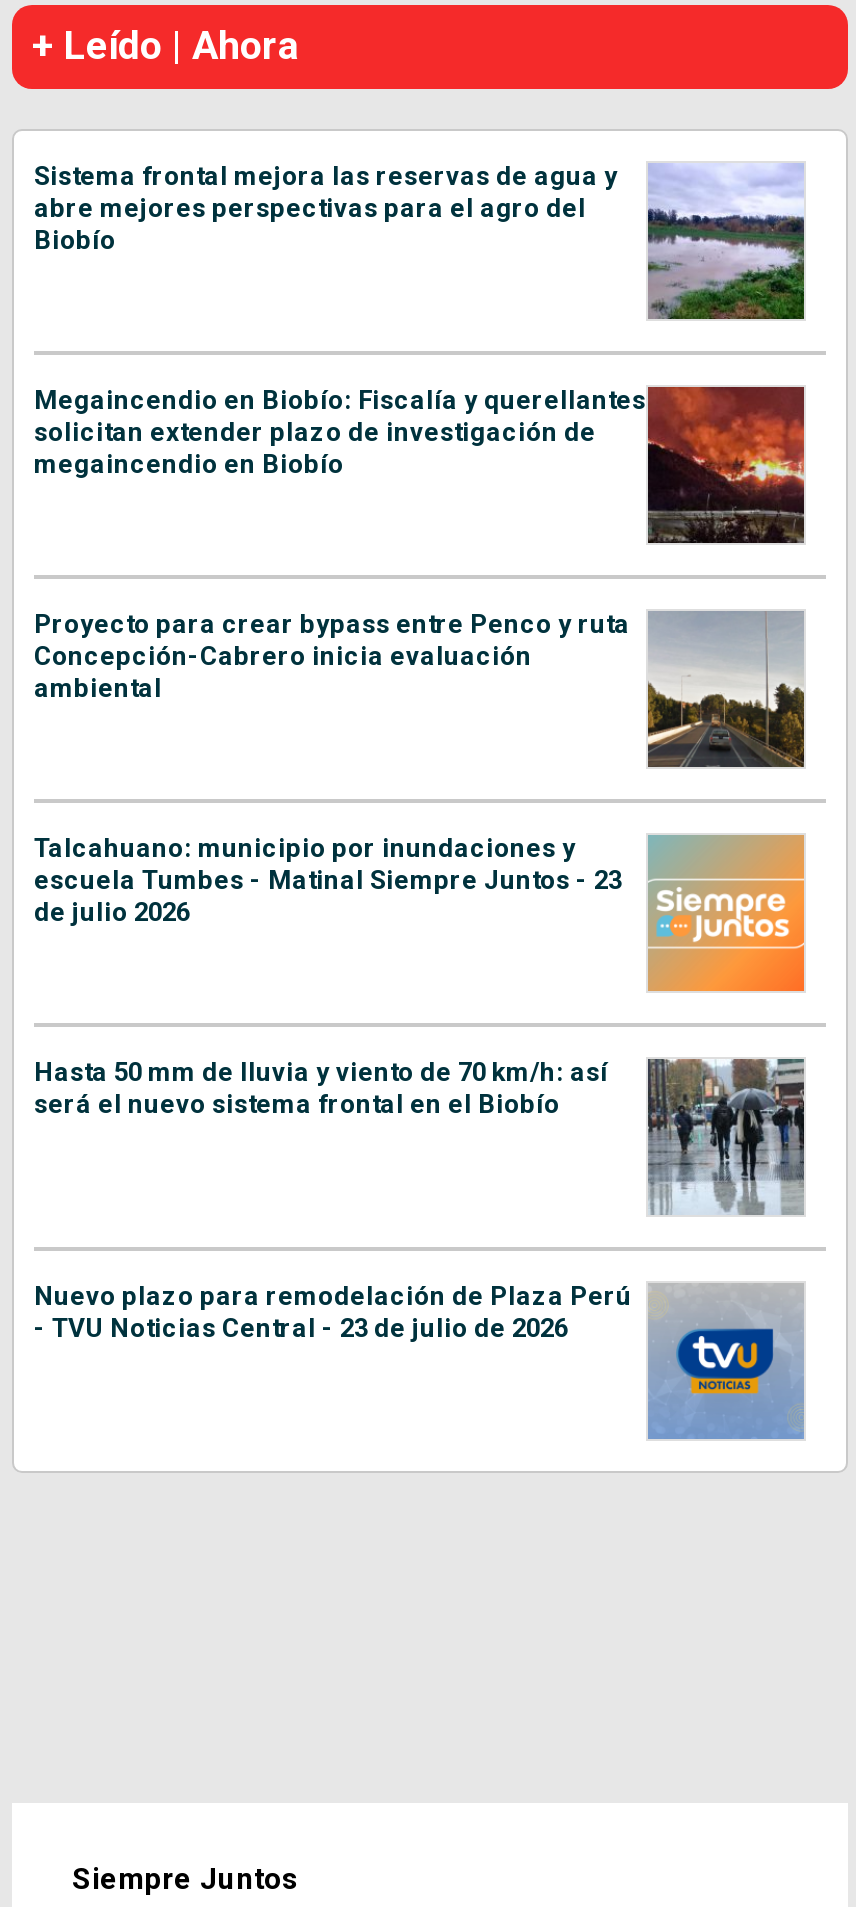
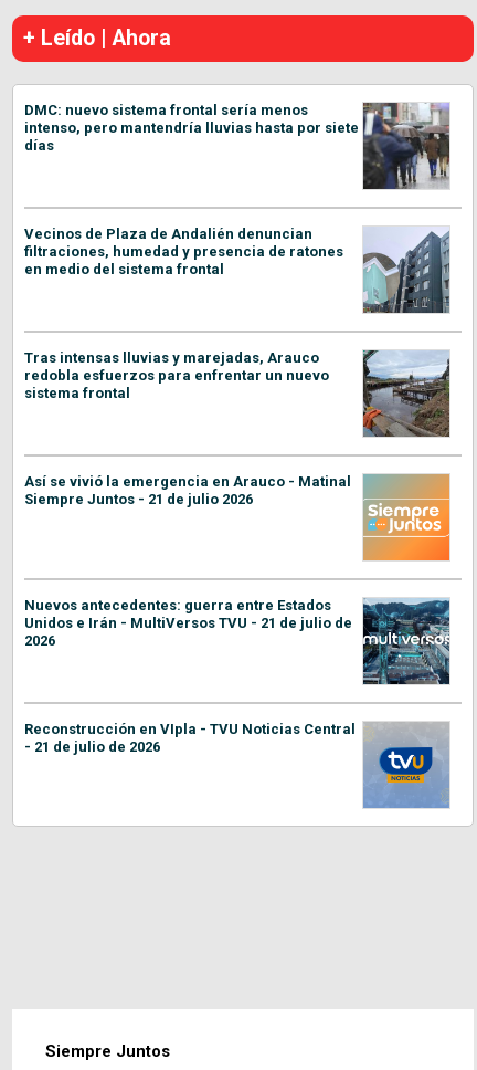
- [image]
- Sistema frontal mejora las reservas de agua y
- abre mejores perspectivas para el agro del
- Biobío
+ [image]
+ DMC: nuevo sistema frontal sería menos
+ intenso, pero mantendría lluvias hasta por siete
+ días

- [image]
- Megaincendio en Biobío: Fiscalía y querellantes
- solicitan extender plazo de investigación de
- megaincendio en Biobío
+ [image]
+ Vecinos de Plaza de Andalién denuncian
+ filtraciones, humedad y presencia de ratones
+ en medio del sistema frontal

- [image]
- Proyecto para crear bypass entre Penco y ruta
- Concepción-Cabrero inicia evaluación
- ambiental
+ [image]
+ Tras intensas lluvias y marejadas, Arauco
+ redobla esfuerzos para enfrentar un nuevo
+ sistema frontal

- Talcahuano: municipio por inundaciones y
- escuela Tumbes - Matinal Siempre Juntos - 23
- de julio 2026
+ Así se vivió la emergencia en Arauco - Matinal
+ Siempre Juntos - 21 de julio 2026

- [image]
- Hasta 50 mm de lluvia y viento de 70 km/h: así
- será el nuevo sistema frontal en el Biobío
+ [image]
+ Nuevos antecedentes: guerra entre Estados
+ Unidos e Irán - MultiVersos TVU - 21 de julio de
+ 2026

- Nuevo plazo para remodelación de Plaza Perú
- - TVU Noticias Central - 23 de julio de 2026
+ Reconstrucción en VIpla - TVU Noticias Central
+ - 21 de julio de 2026
